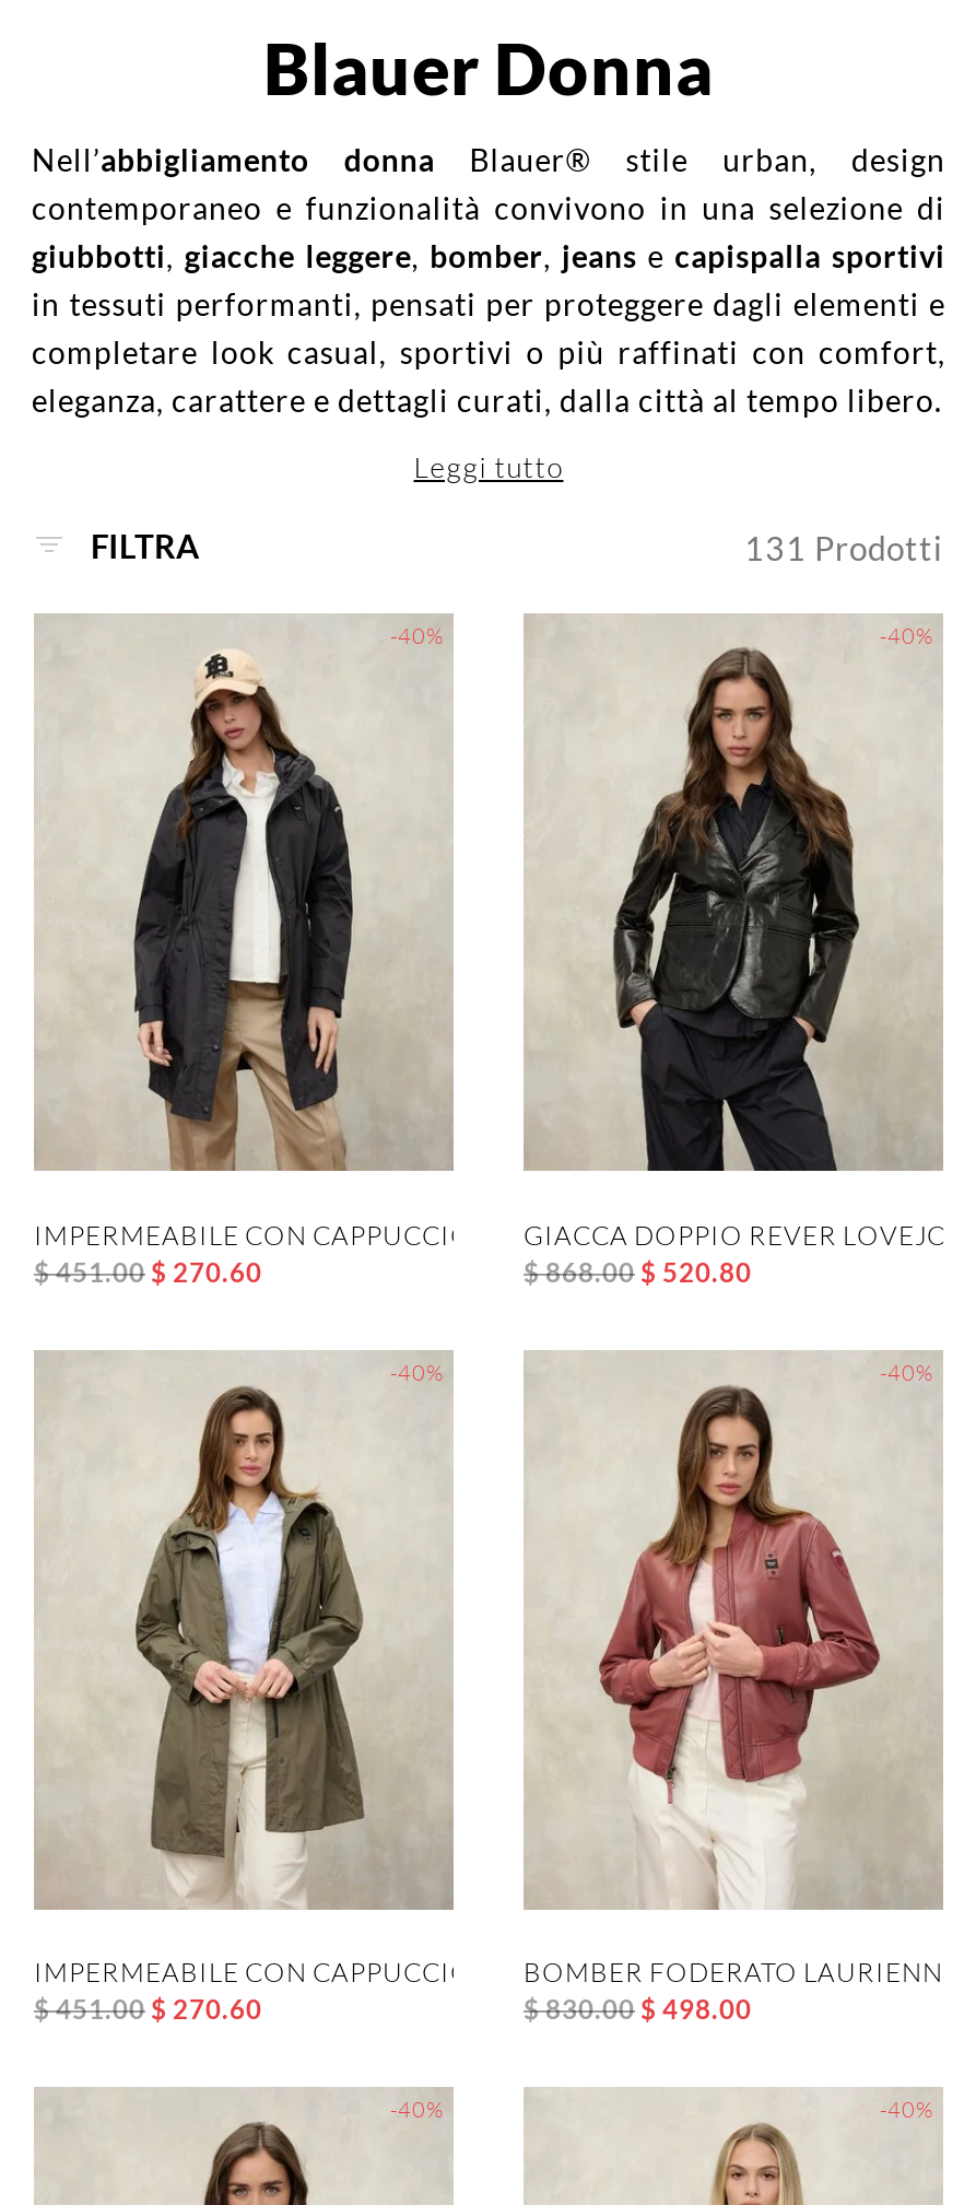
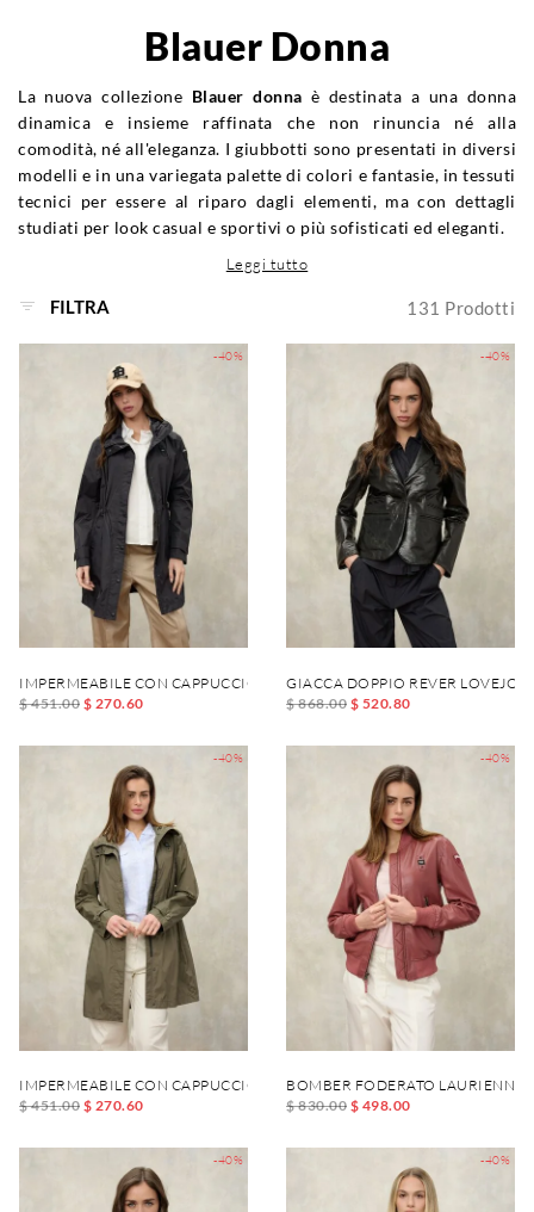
- Nell’abbigliamento donna Blauer® stile urban, design
- contemporaneo e funzionalità convivono in una selezione di
- giubbotti, giacche leggere, bomber, jeans e capispalla sportivi
- in tessuti performanti, pensati per proteggere dagli elementi e
- completare look casual, sportivi o più raffinati con comfort,
- eleganza, carattere e dettagli curati, dalla città al tempo libero.
+ La nuova collezione Blauer donna è destinata a una donna
+ dinamica e insieme raffinata che non rinuncia né alla
+ comodità, né all'eleganza. I giubbotti sono presentati in diversi
+ modelli e in una variegata palette di colori e fantasie, in tessuti
+ tecnici per essere al riparo dagli elementi, ma con dettagli
+ studiati per look casual e sportivi o più sofisticati ed eleganti.
